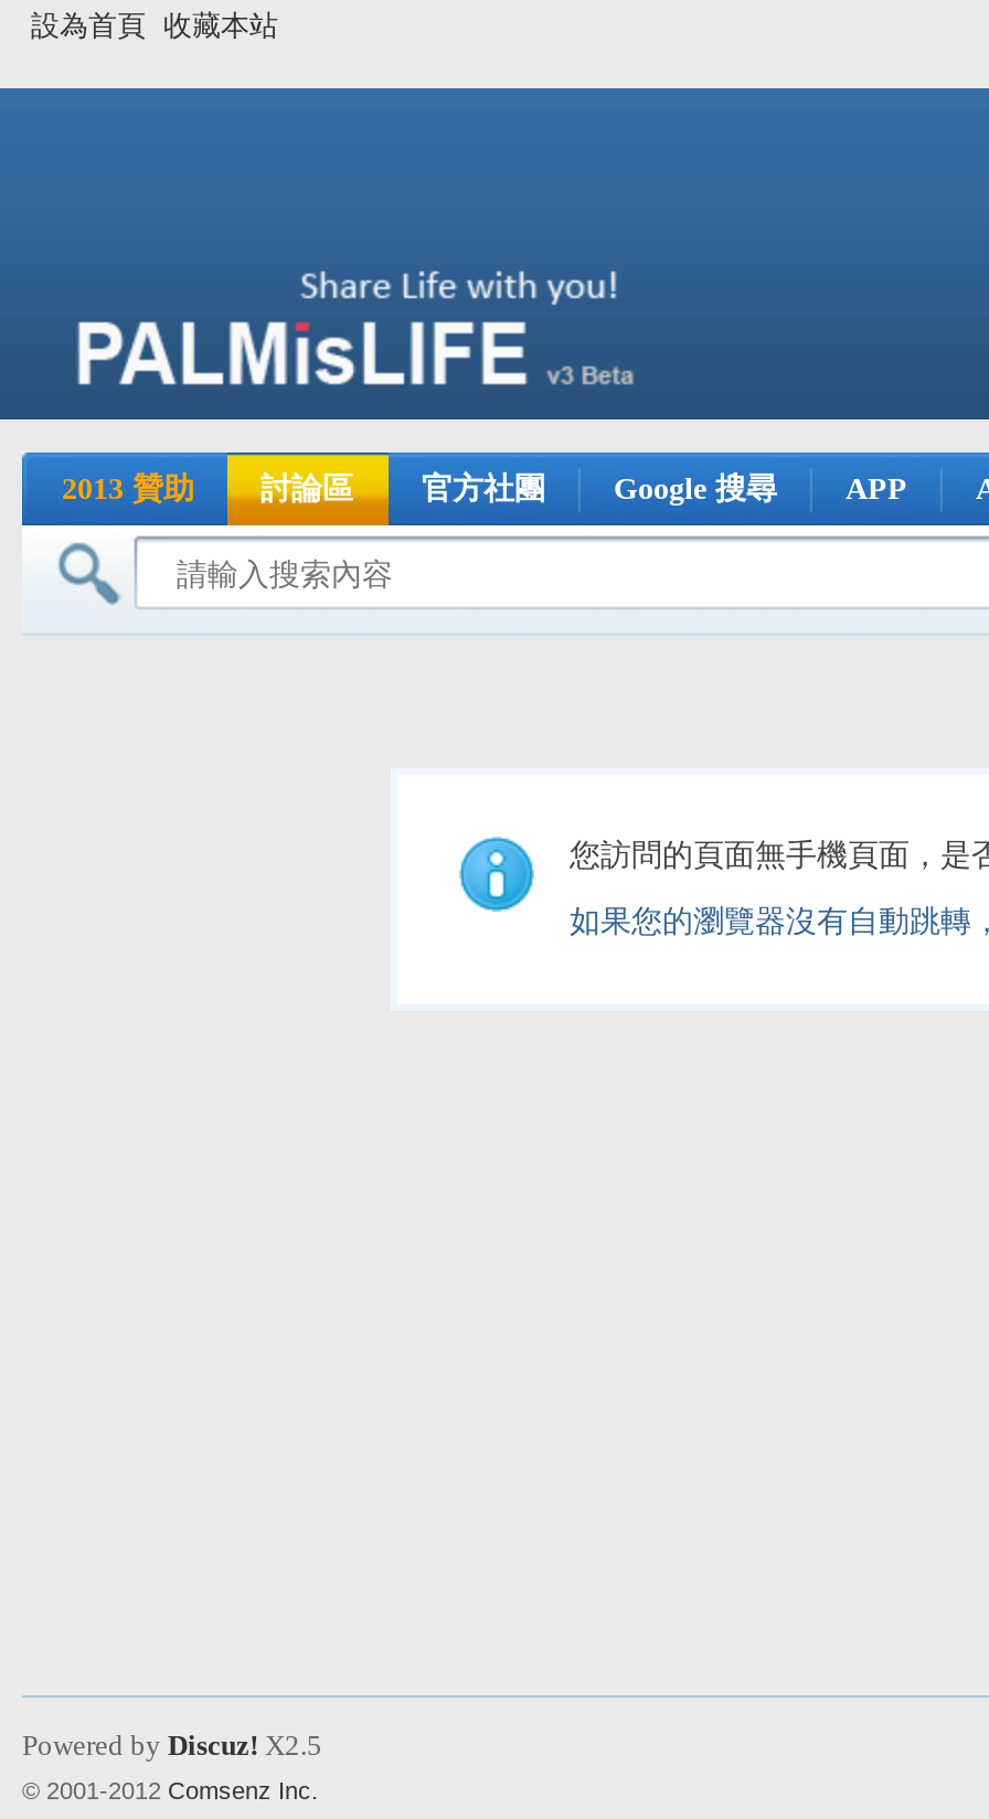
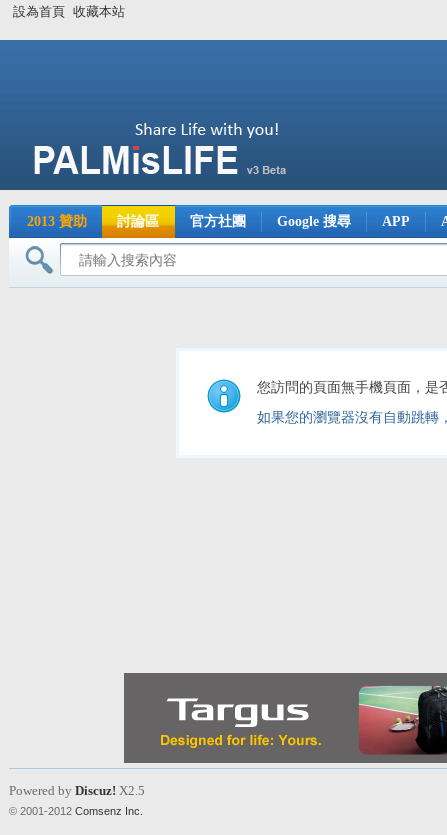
+ [image]
